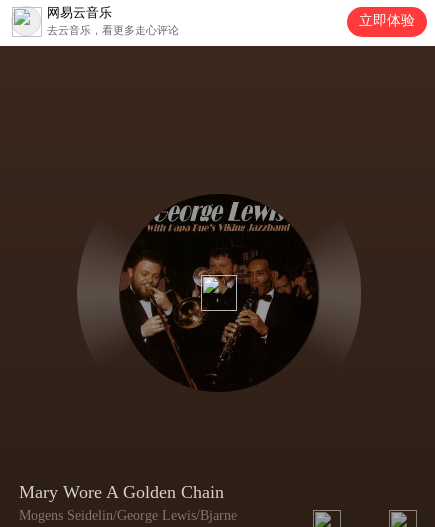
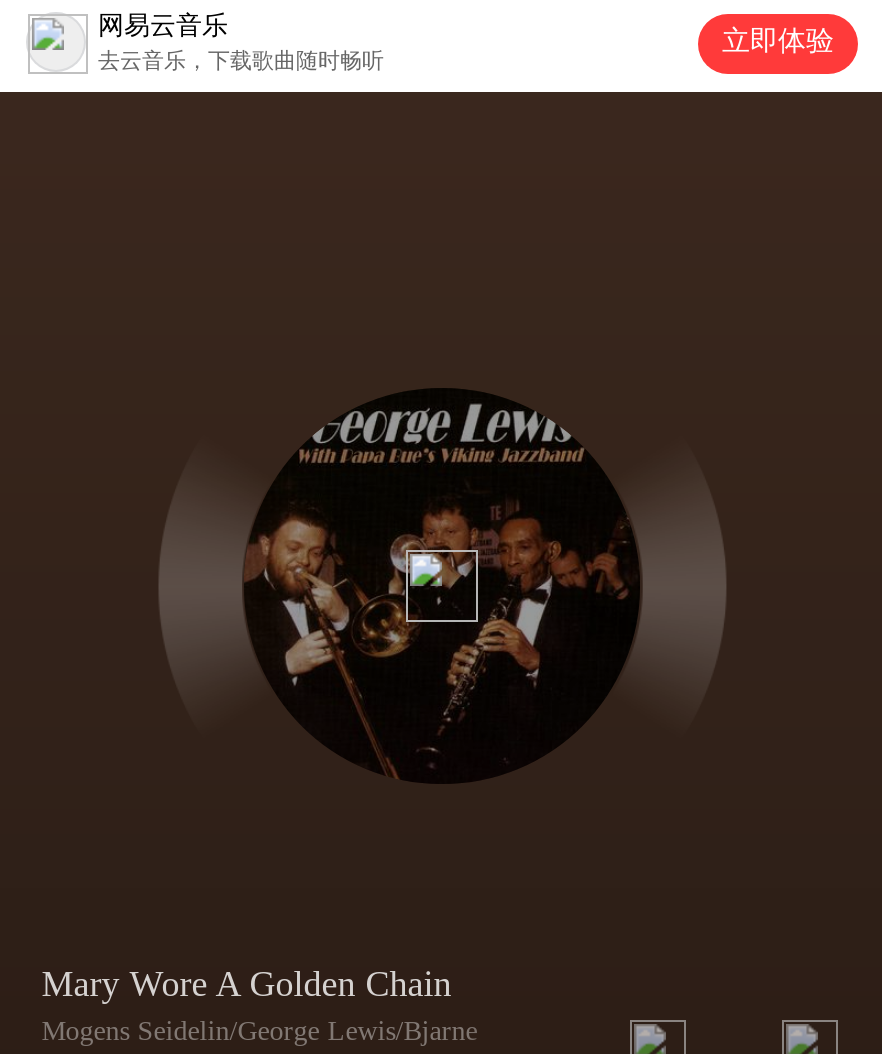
- 去云音乐，看更多走心评论
+ 去云音乐，下载歌曲随时畅听
